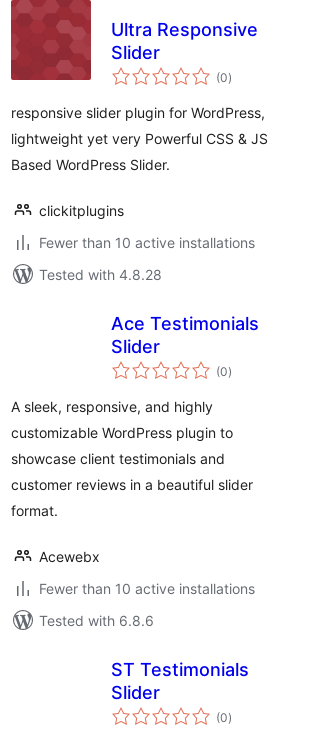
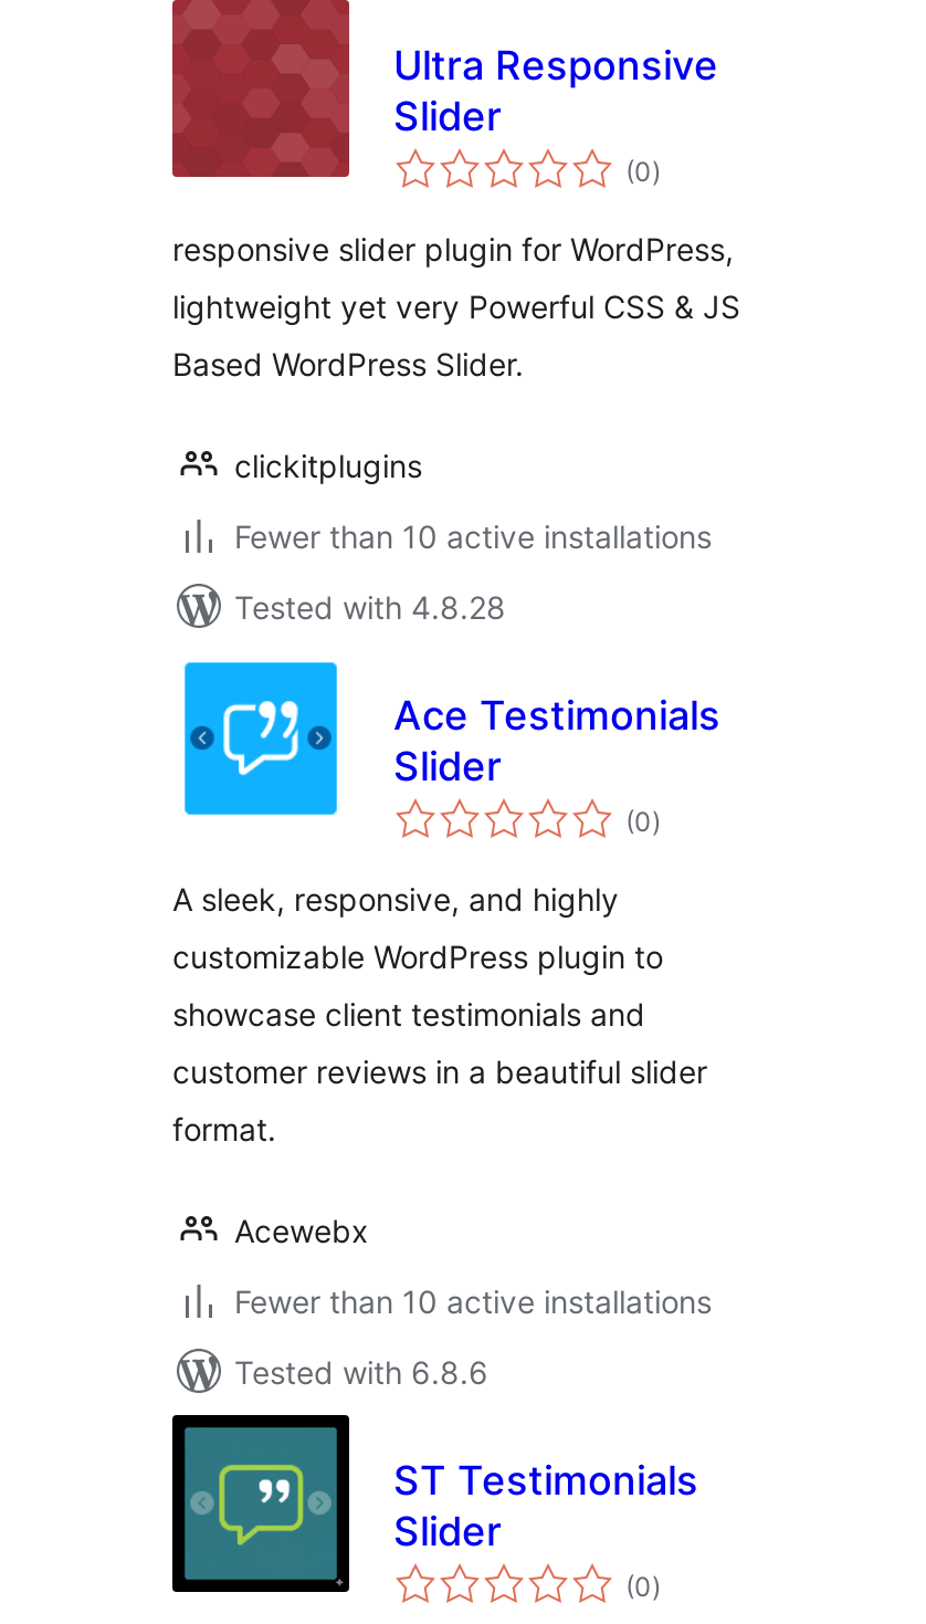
+ [image]

+ [image]
